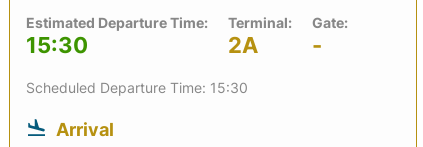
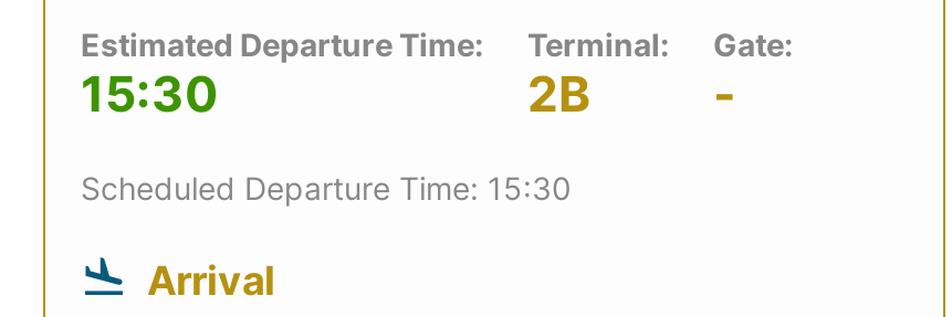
- 2A
+ 2B
